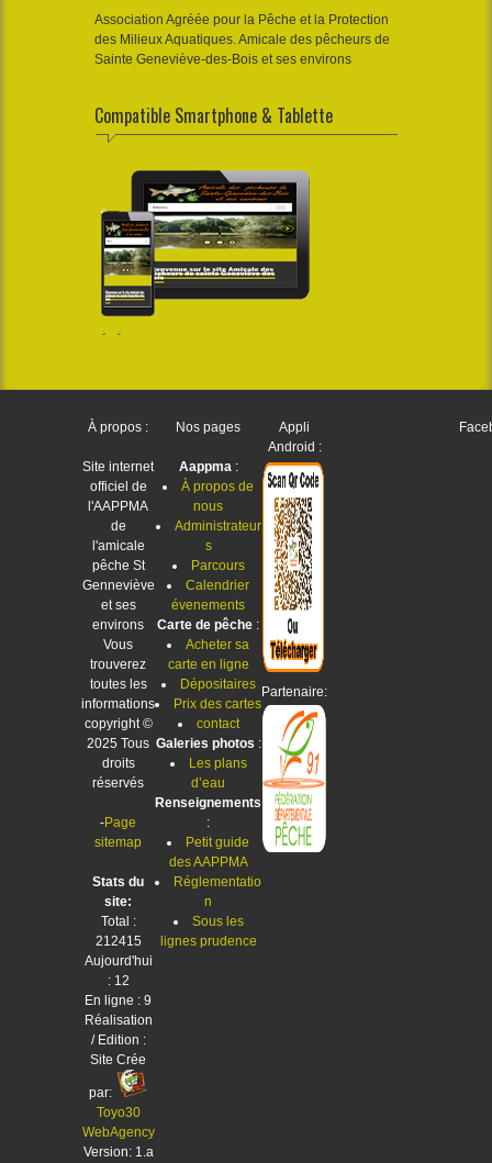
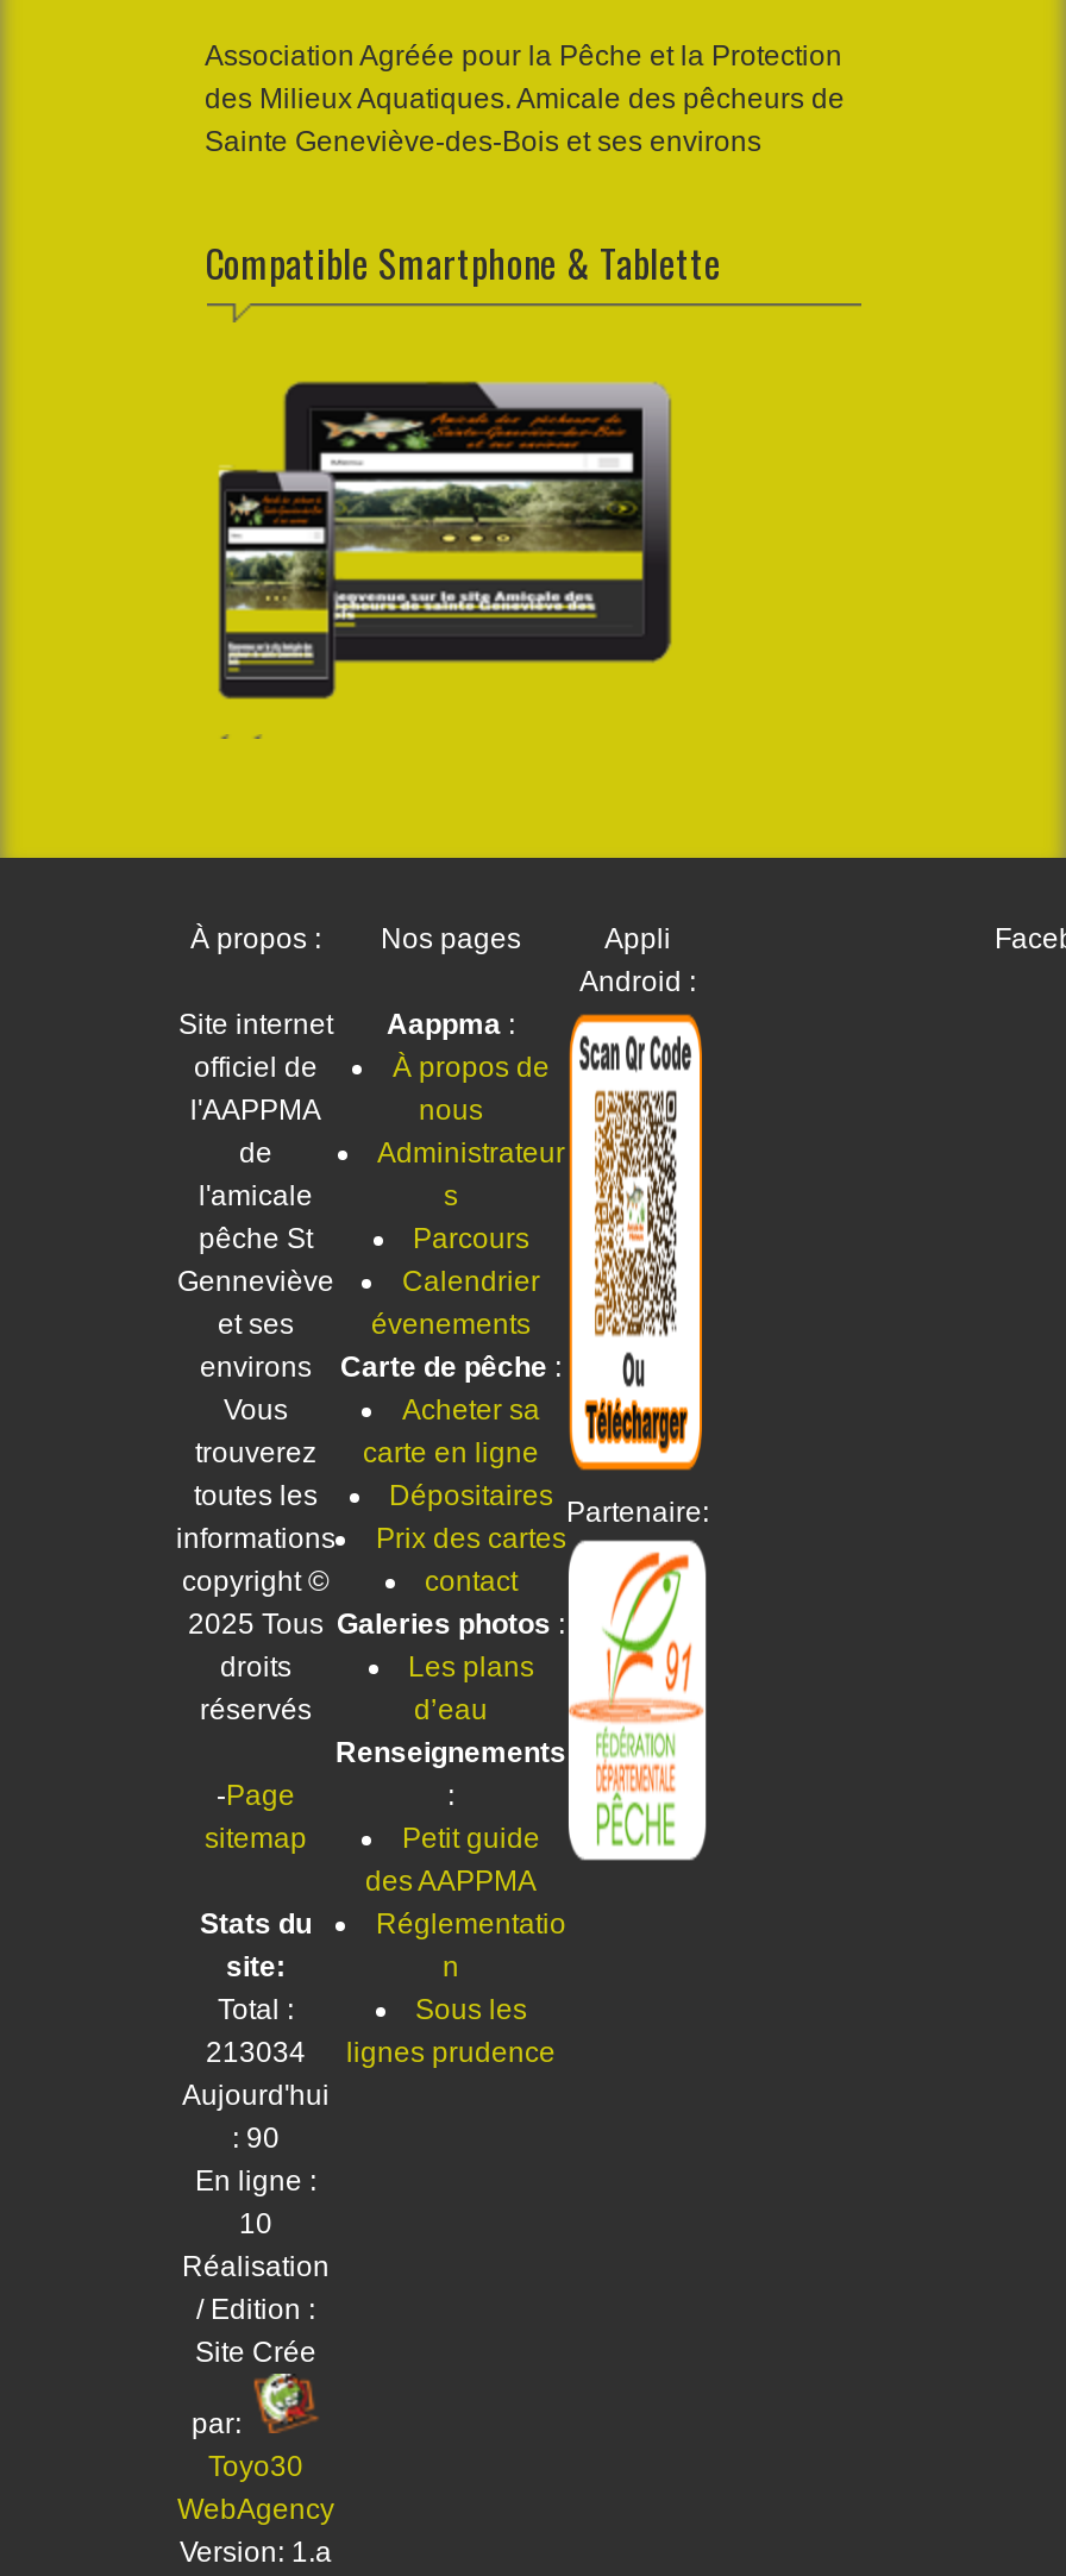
- 212415 lignes prudence
+ 213034 lignes prudence

- : 12
- En ligne : 9
+ : 90
+ En ligne :
+ 10
